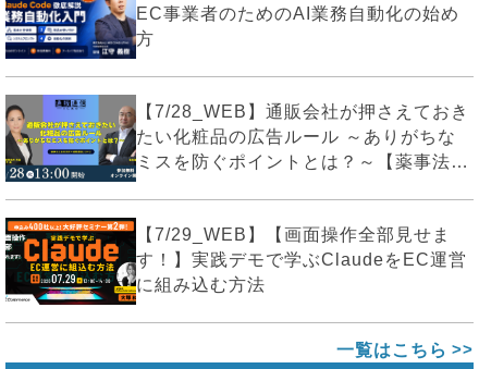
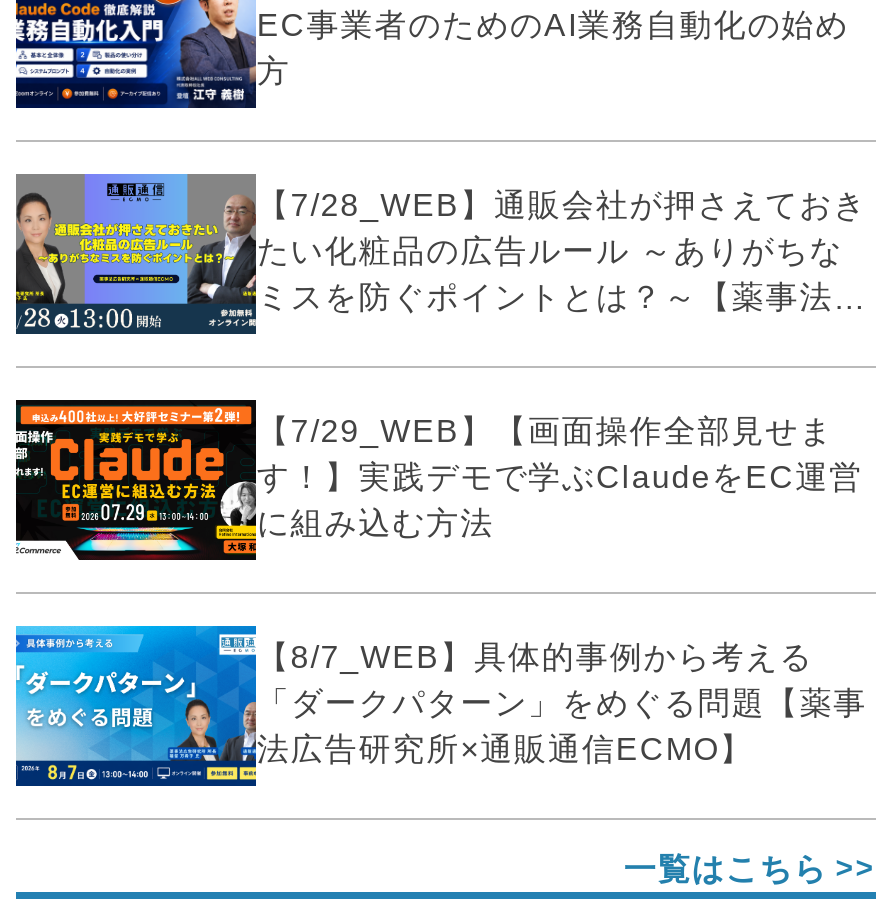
+ [image]
+ 【8/7_WEB】具体的事例から考える
+ 「ダークパターン」をめぐる問題【薬事
+ 法広告研究所×通販通信ECMO】
